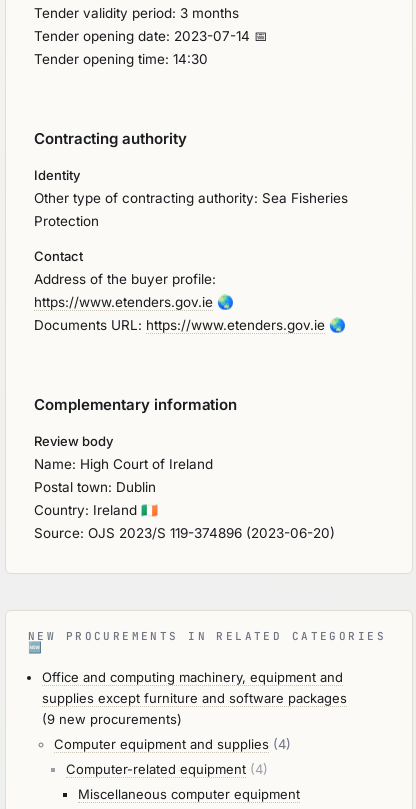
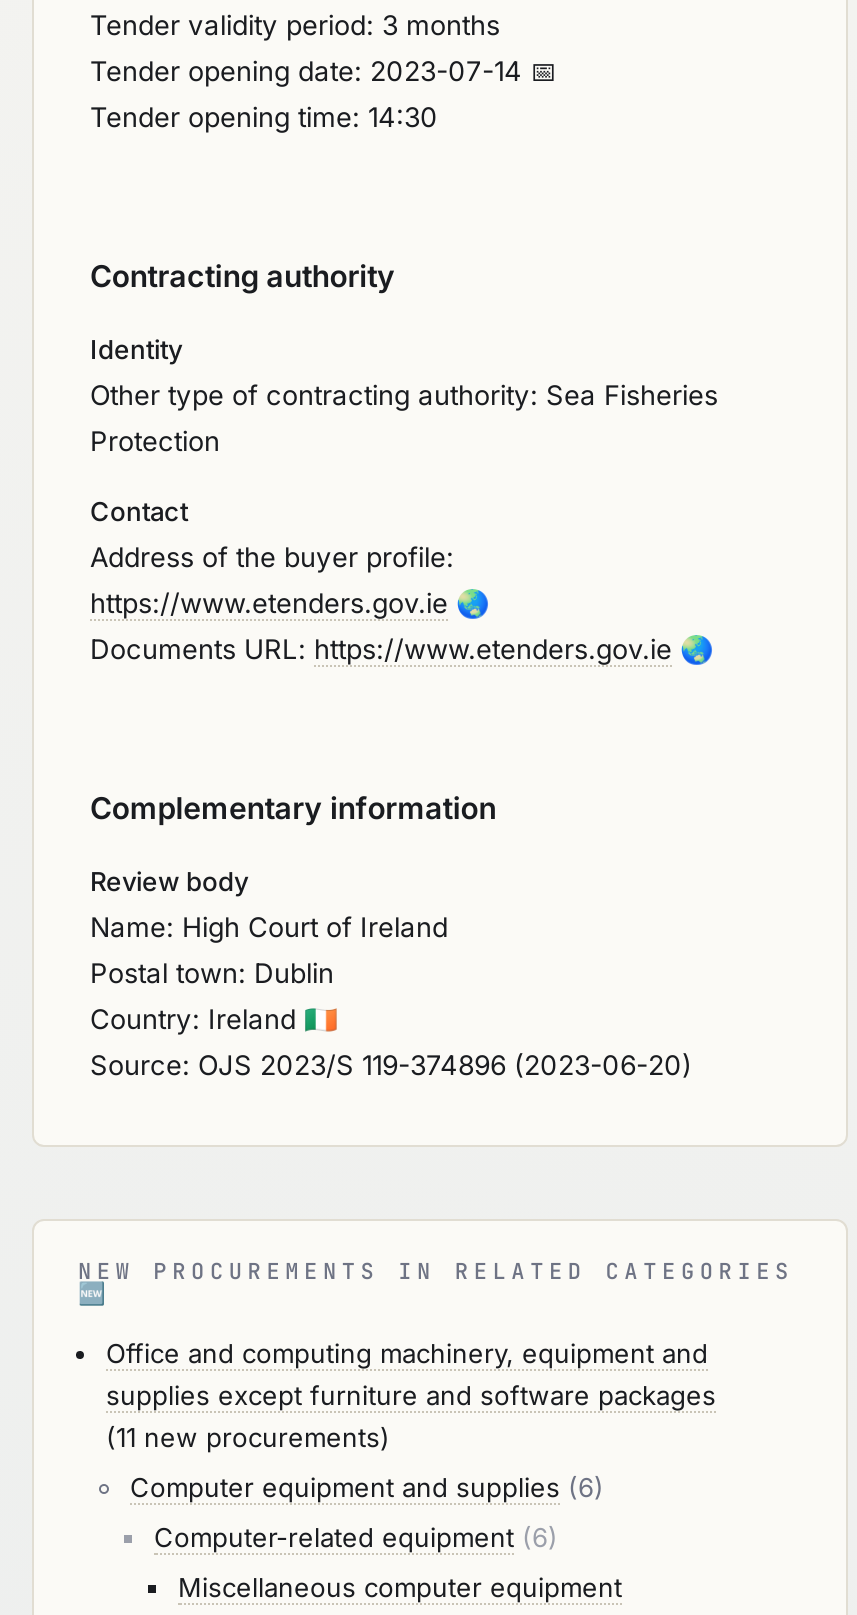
- (9 new procurements)
+ (11 new procurements)

- Computer equipment and supplies (4)
+ Computer equipment and supplies (6)

- Computer-related equipment (4)
+ Computer-related equipment (6)
